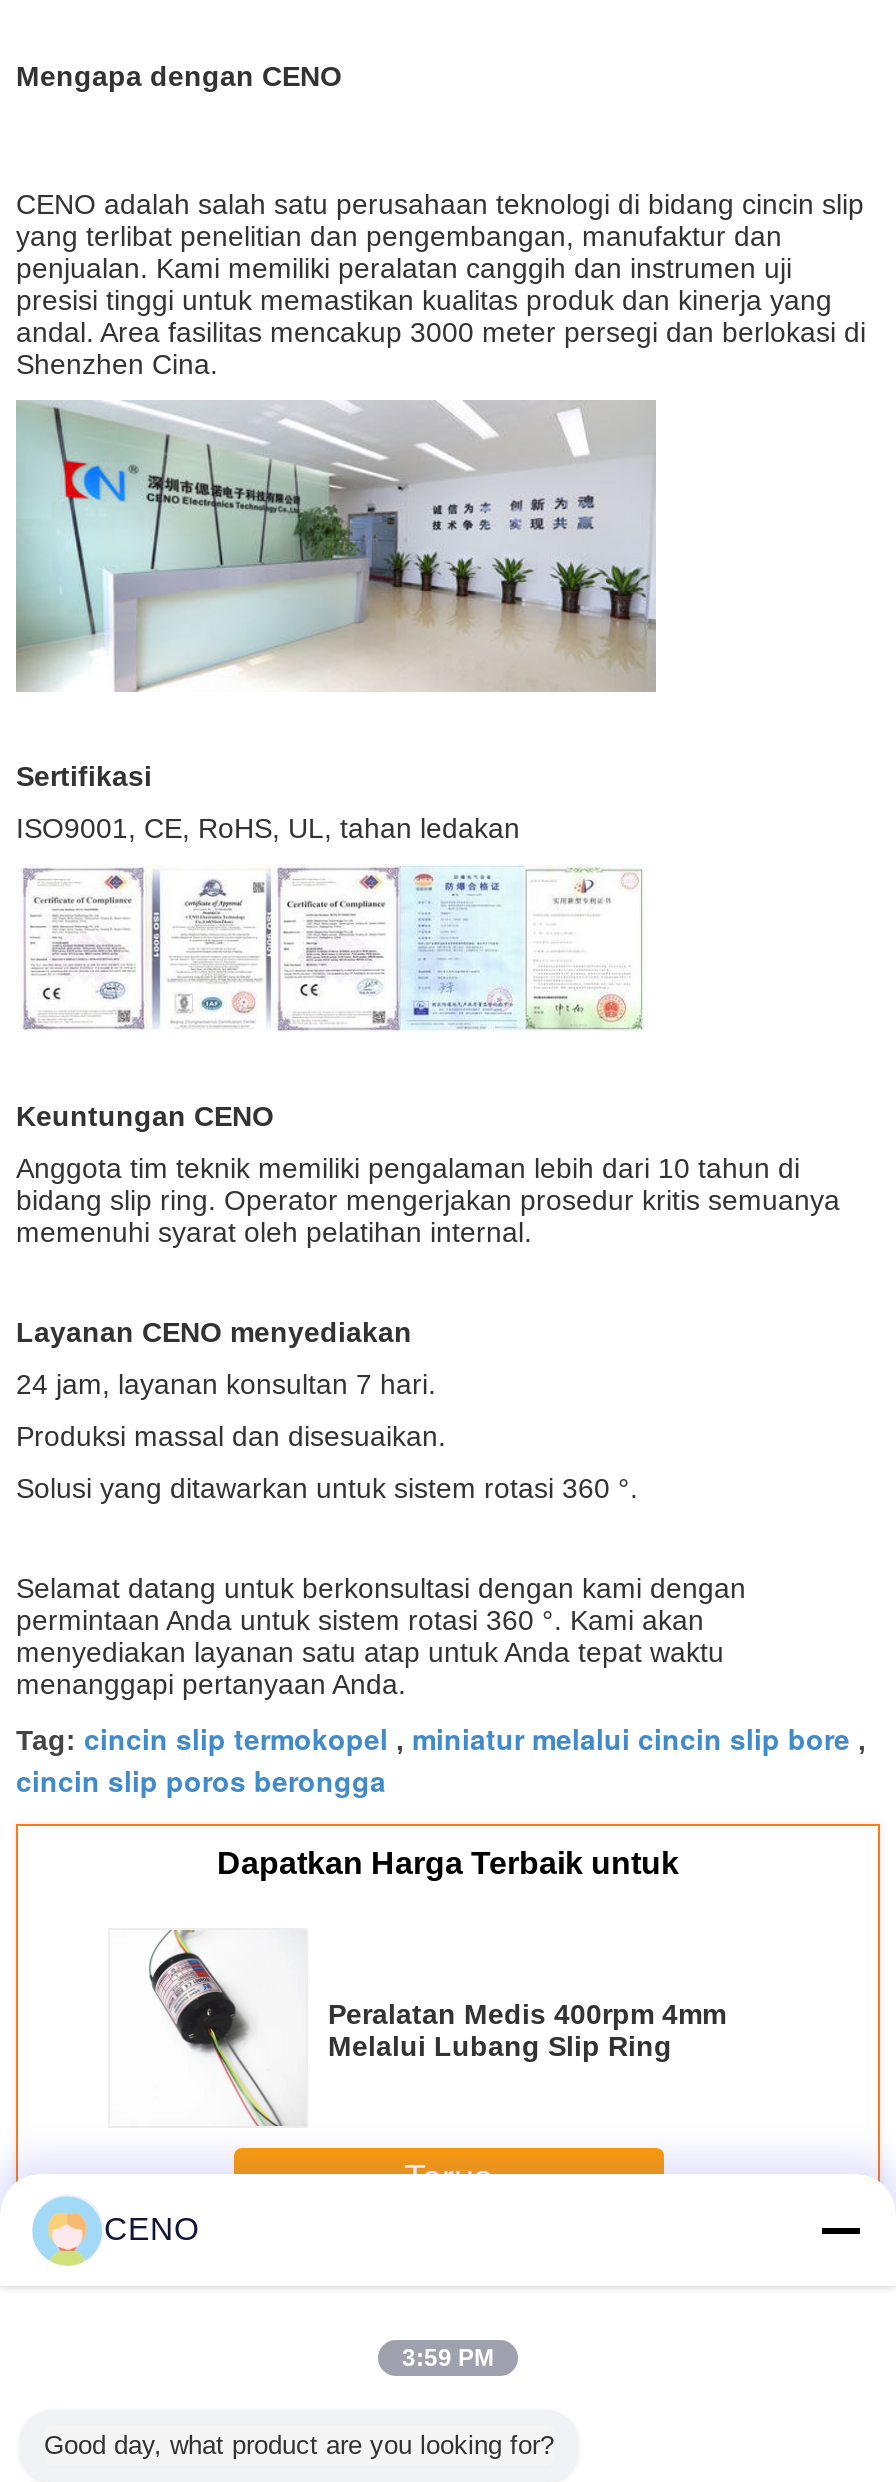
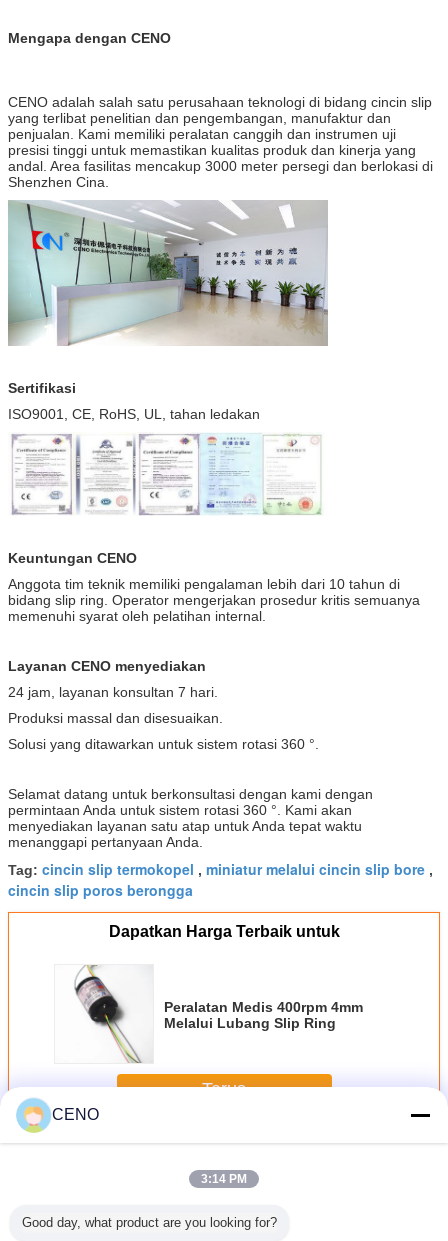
- 3:59 PM
+ 3:14 PM
